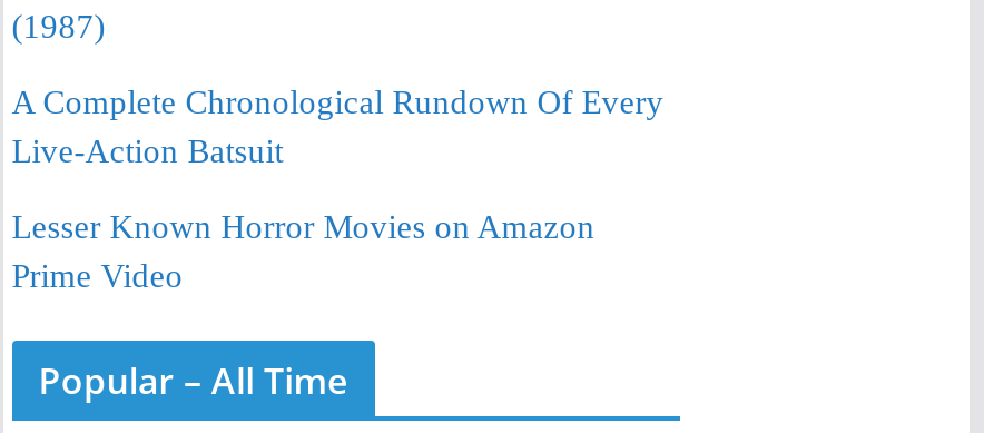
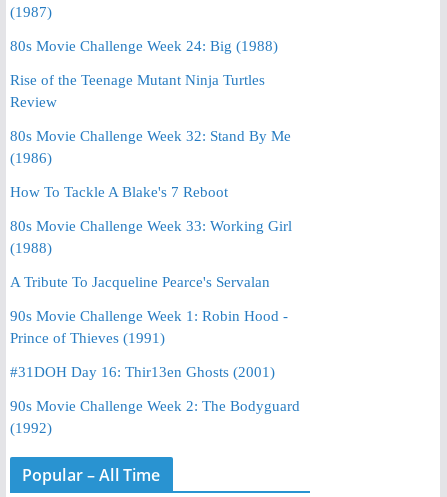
- A Complete Chronological Rundown Of Every
- Live-Action Batsuit
- Lesser Known Horror Movies on Amazon
- Prime Video
+ 80s Movie Challenge Week 24: Big (1988)
+ Rise of the Teenage Mutant Ninja Turtles
+ Review
+ 80s Movie Challenge Week 32: Stand By Me
+ (1986)
+ How To Tackle A Blake's 7 Reboot
+ 80s Movie Challenge Week 33: Working Girl
+ (1988)
+ A Tribute To Jacqueline Pearce's Servalan
+ 90s Movie Challenge Week 1: Robin Hood -
+ Prince of Thieves (1991)
+ #31DOH Day 16: Thir13en Ghosts (2001)
+ 90s Movie Challenge Week 2: The Bodyguard
+ (1992)
